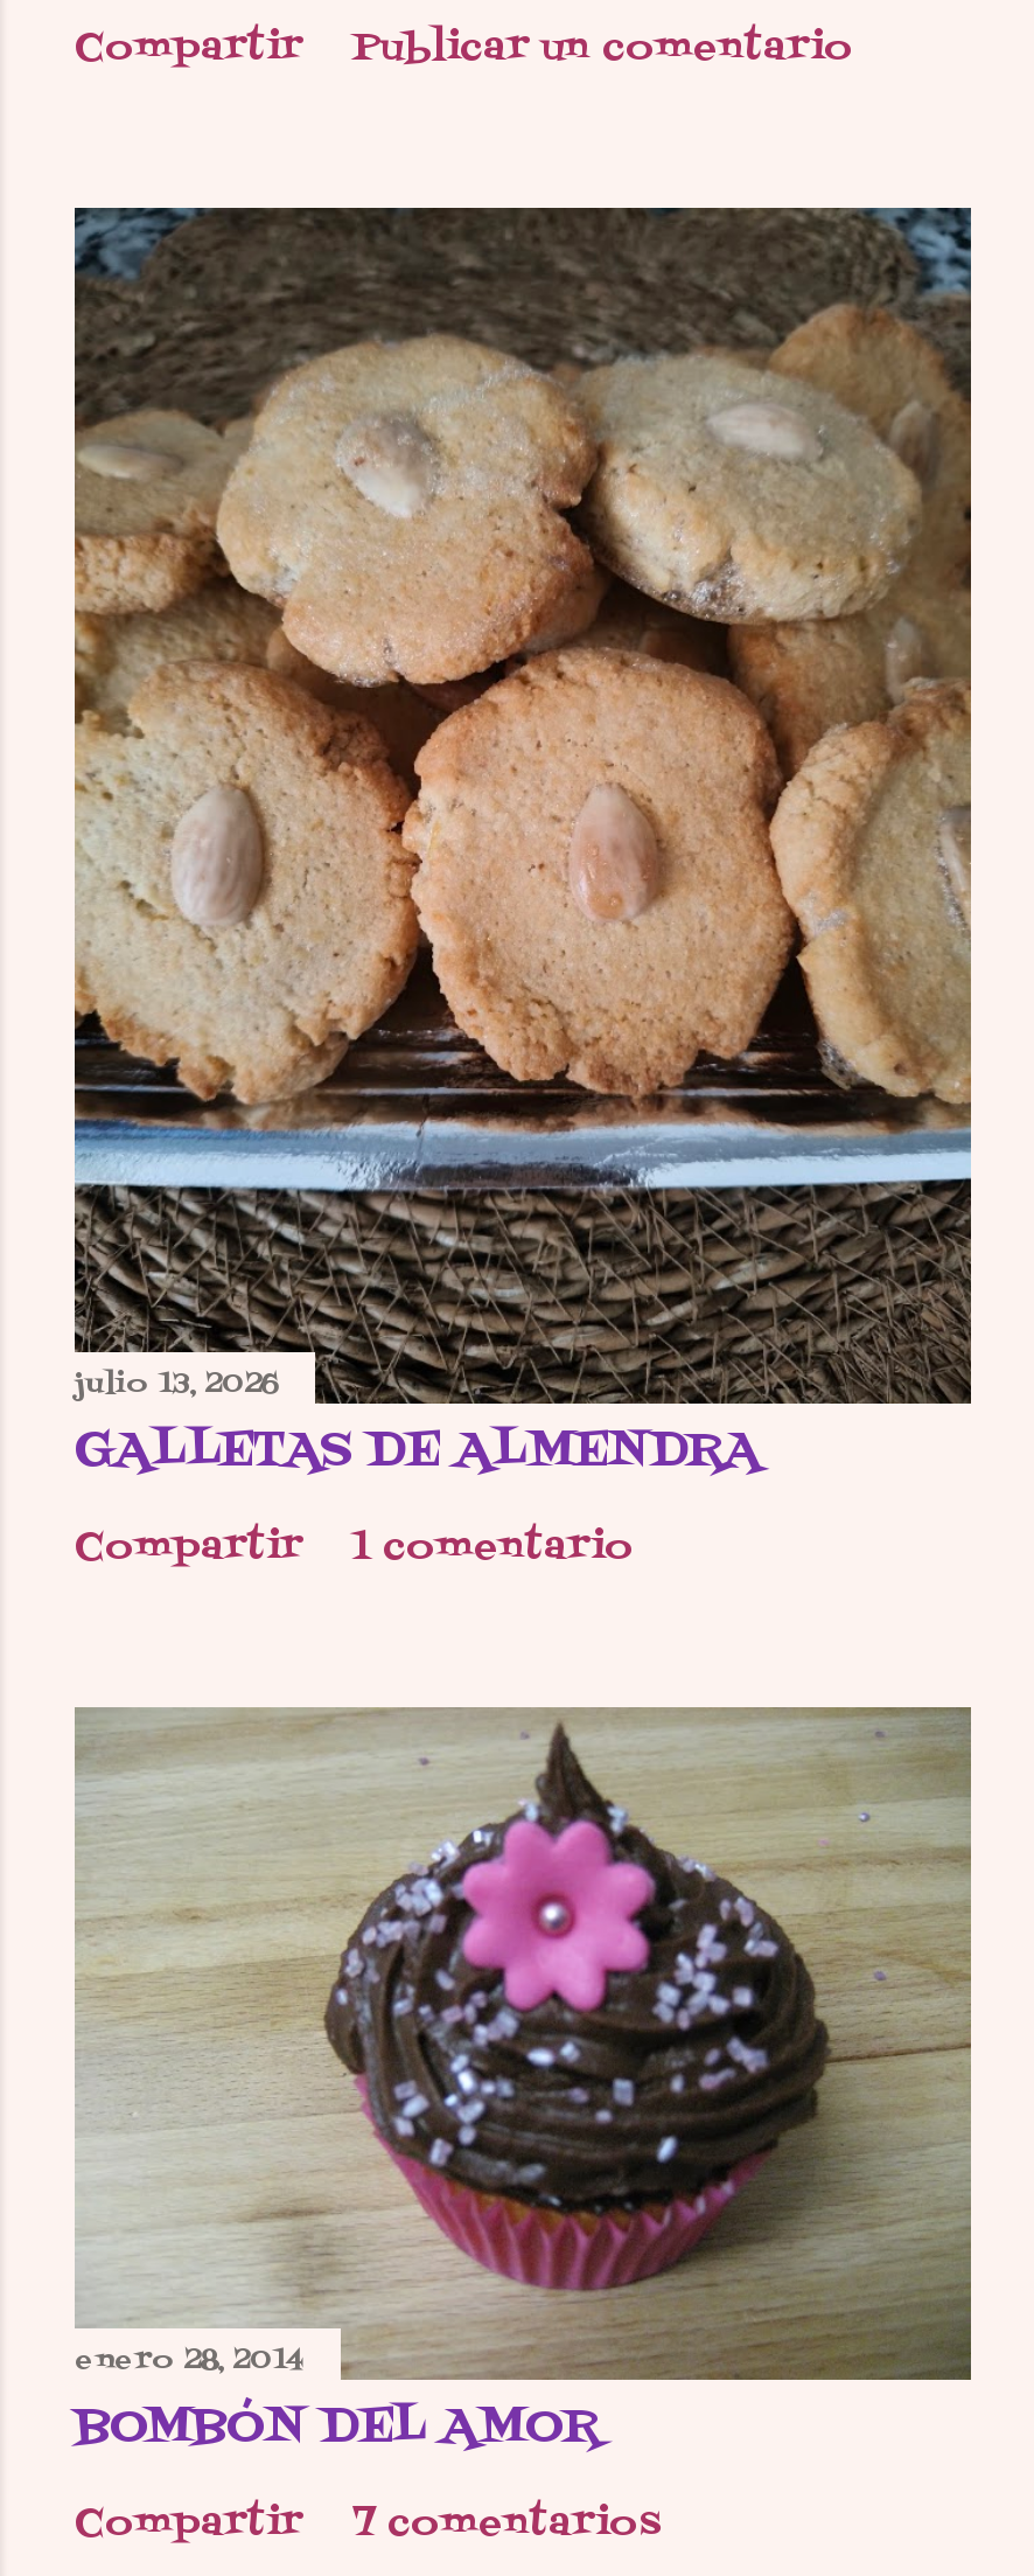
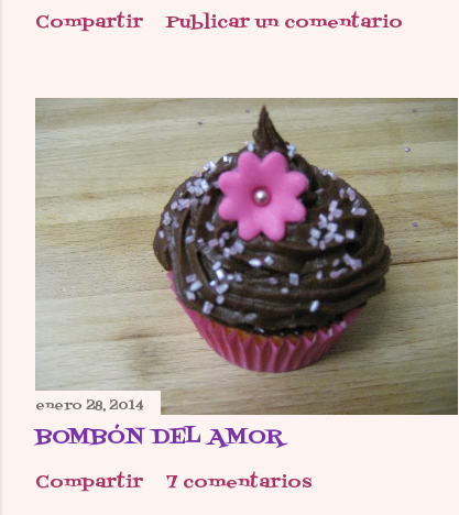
- [image]
- julio 13, 2026
- GALLETAS DE ALMENDRA
- Compartir
- 1 comentario
